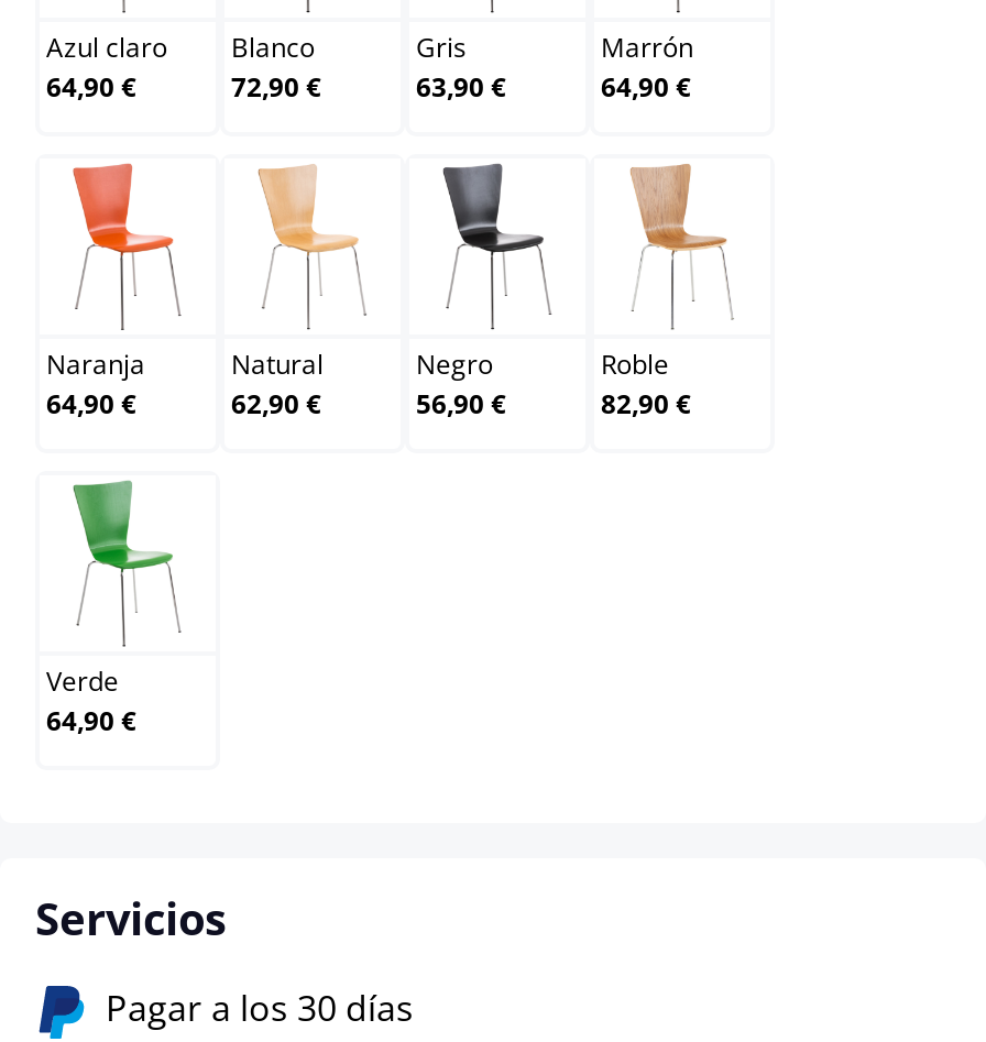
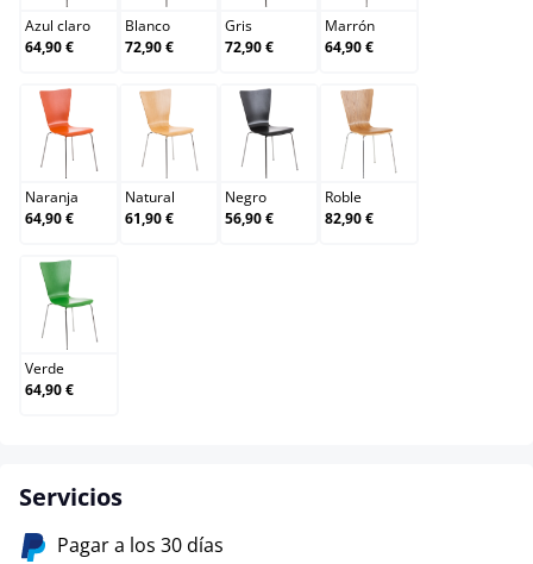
- 63,90 €
+ 72,90 €

- 62,90 €
+ 61,90 €
